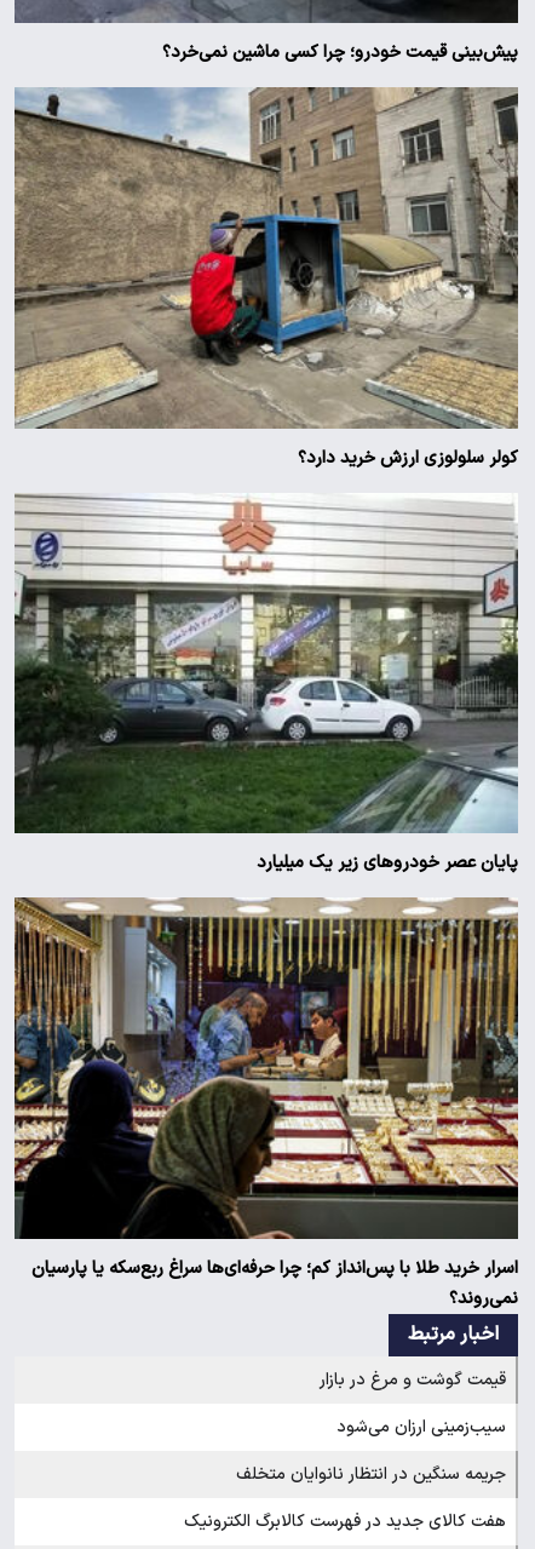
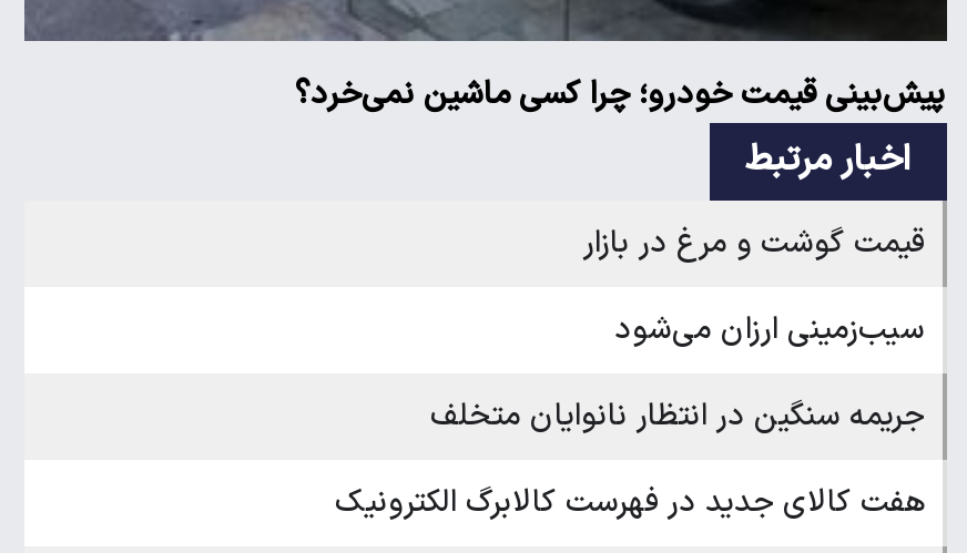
- [image]
- کولر سلولوزی ارزش خرید دارد؟

- [image]
- پایان عصر خودروهای زیر یک میلیارد

- [image]
- اسرار خرید طلا با پس‌انداز کم؛ چرا حرفه‌ای‌ها سراغ ربع‌سکه یا پارسیان
- نمی‌روند؟
